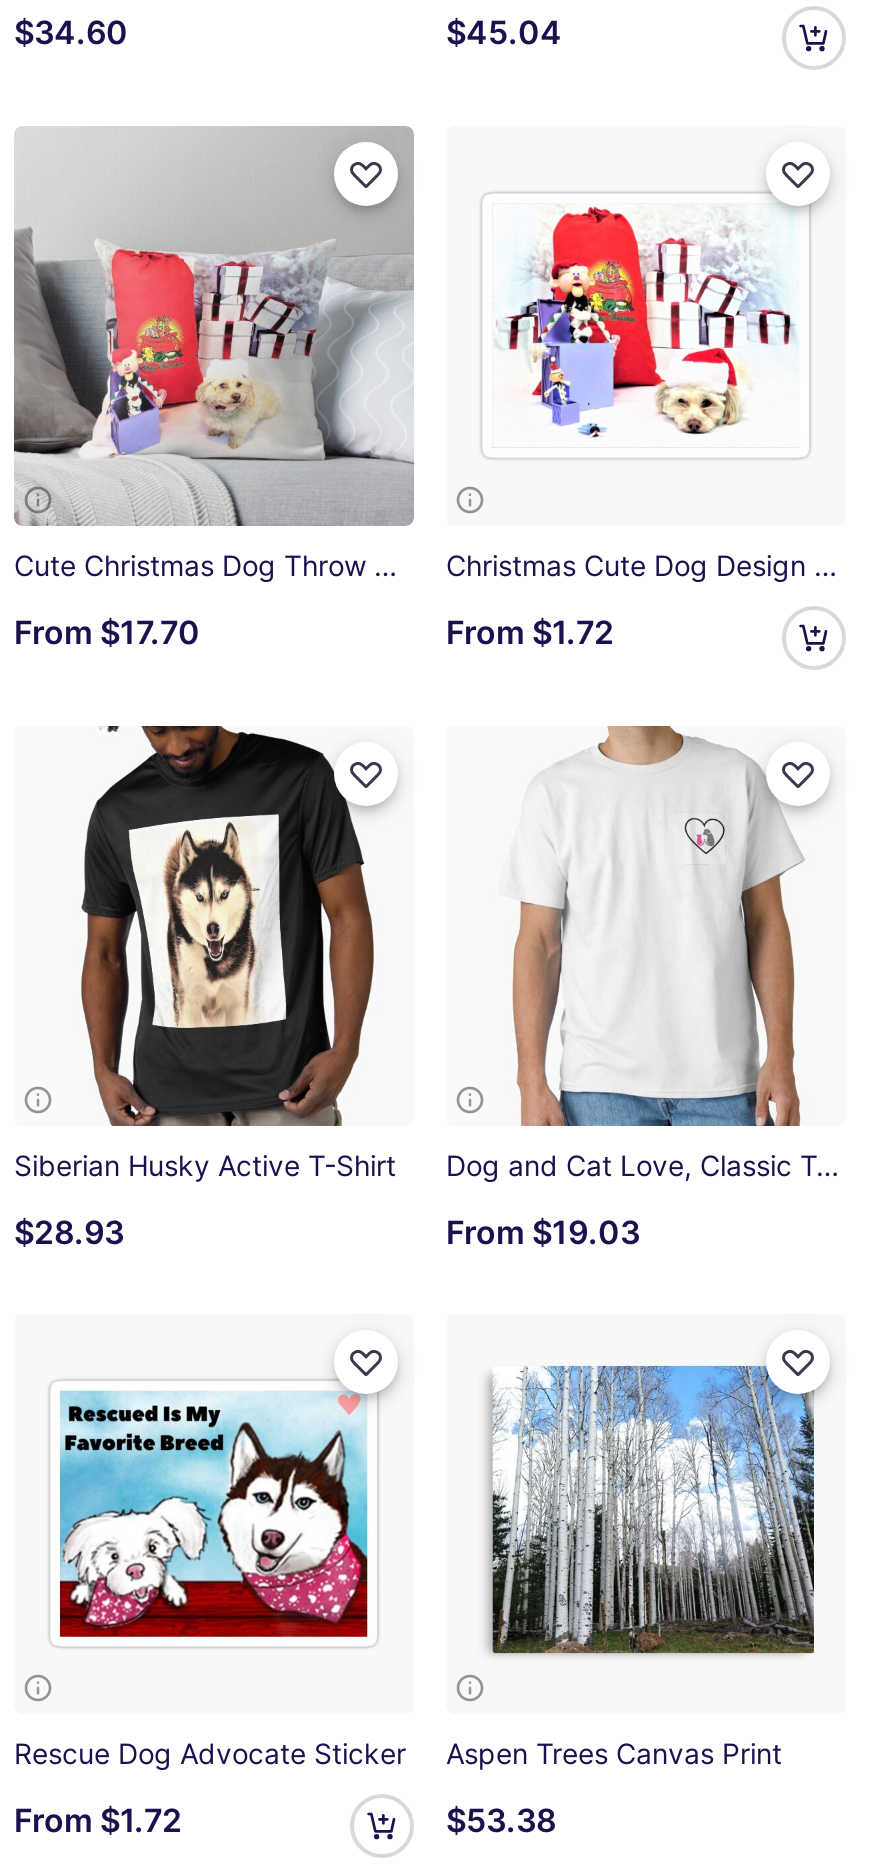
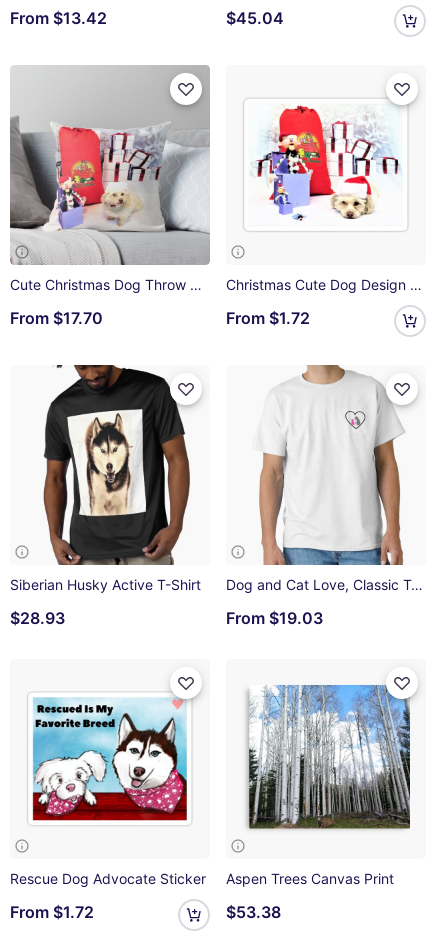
- $34.60
+ From $13.42
